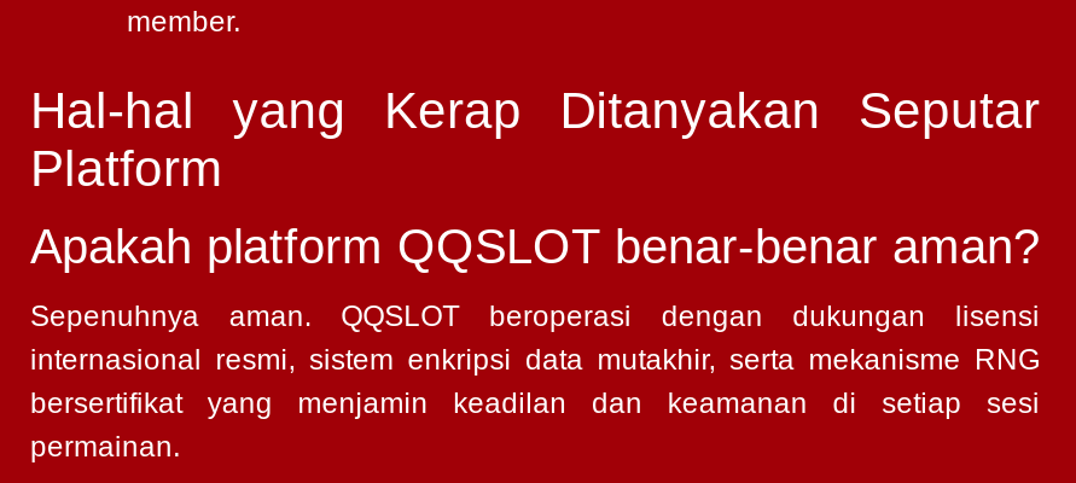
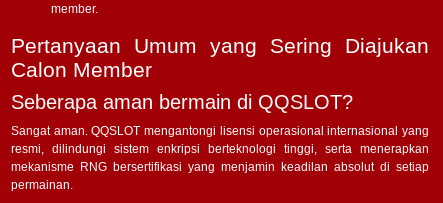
- Hal-hal yang Kerap Ditanyakan Seputar
- Platform
- Apakah platform QQSLOT benar-benar aman?
+ Pertanyaan Umum yang Sering Diajukan
+ Calon Member
+ Seberapa aman bermain di QQSLOT?

- Sepenuhnya aman. QQSLOT beroperasi dengan dukungan lisensi
- internasional resmi, sistem enkripsi data mutakhir, serta mekanisme RNG
- bersertifikat yang menjamin keadilan dan keamanan di setiap sesi
+ Sangat aman. QQSLOT mengantongi lisensi operasional internasional yang
+ resmi, dilindungi sistem enkripsi berteknologi tinggi, serta menerapkan
+ mekanisme RNG bersertifikasi yang menjamin keadilan absolut di setiap
